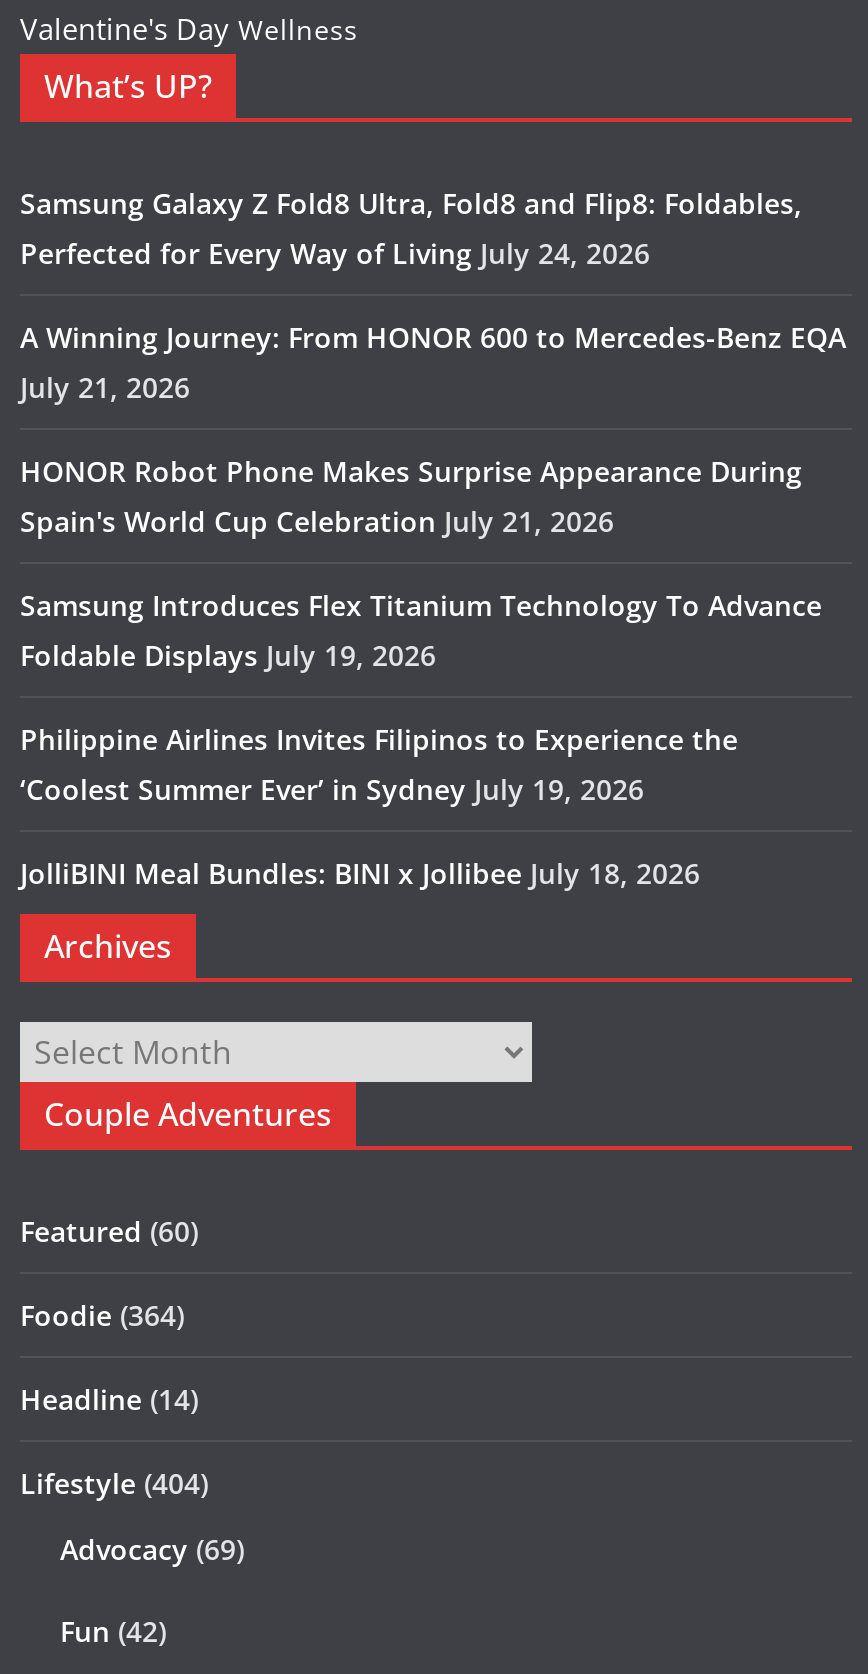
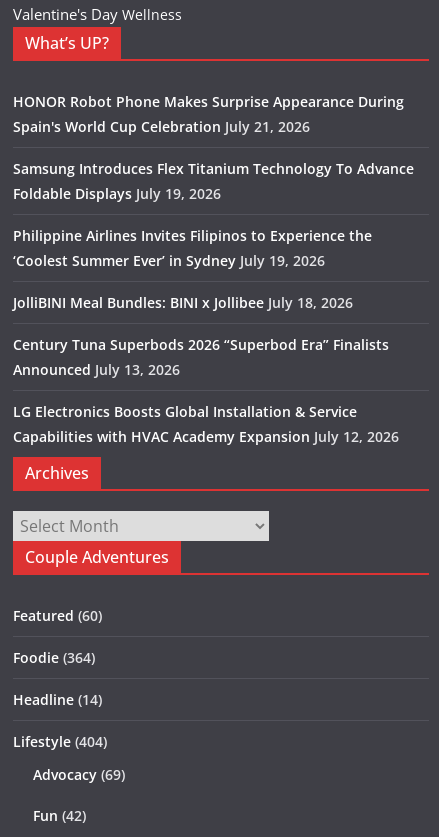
- Samsung Galaxy Z Fold8 Ultra, Fold8 and Flip8: Foldables,
- Perfected for Every Way of Living July 24, 2026
- A Winning Journey: From HONOR 600 to Mercedes-Benz EQA
- July 21, 2026

moved up: HONOR Robot Phone Makes Surprise Appearance During | Spain's World Cup Celebration July 21, 2026 | Samsung Introduces Flex Titanium Technology To Advance | Foldable Displays July 19, 2026 | Philippine Airlines Invites Filipinos to Experience the | ‘Coolest Summer Ever’ in Sydney July 19, 2026 | JolliBINI Meal Bundles: BINI x Jollibee July 18, 2026

+ Century Tuna Superbods 2026 “Superbod Era” Finalists
+ Announced July 13, 2026
+ LG Electronics Boosts Global Installation & Service
+ Capabilities with HVAC Academy Expansion July 12, 2026
